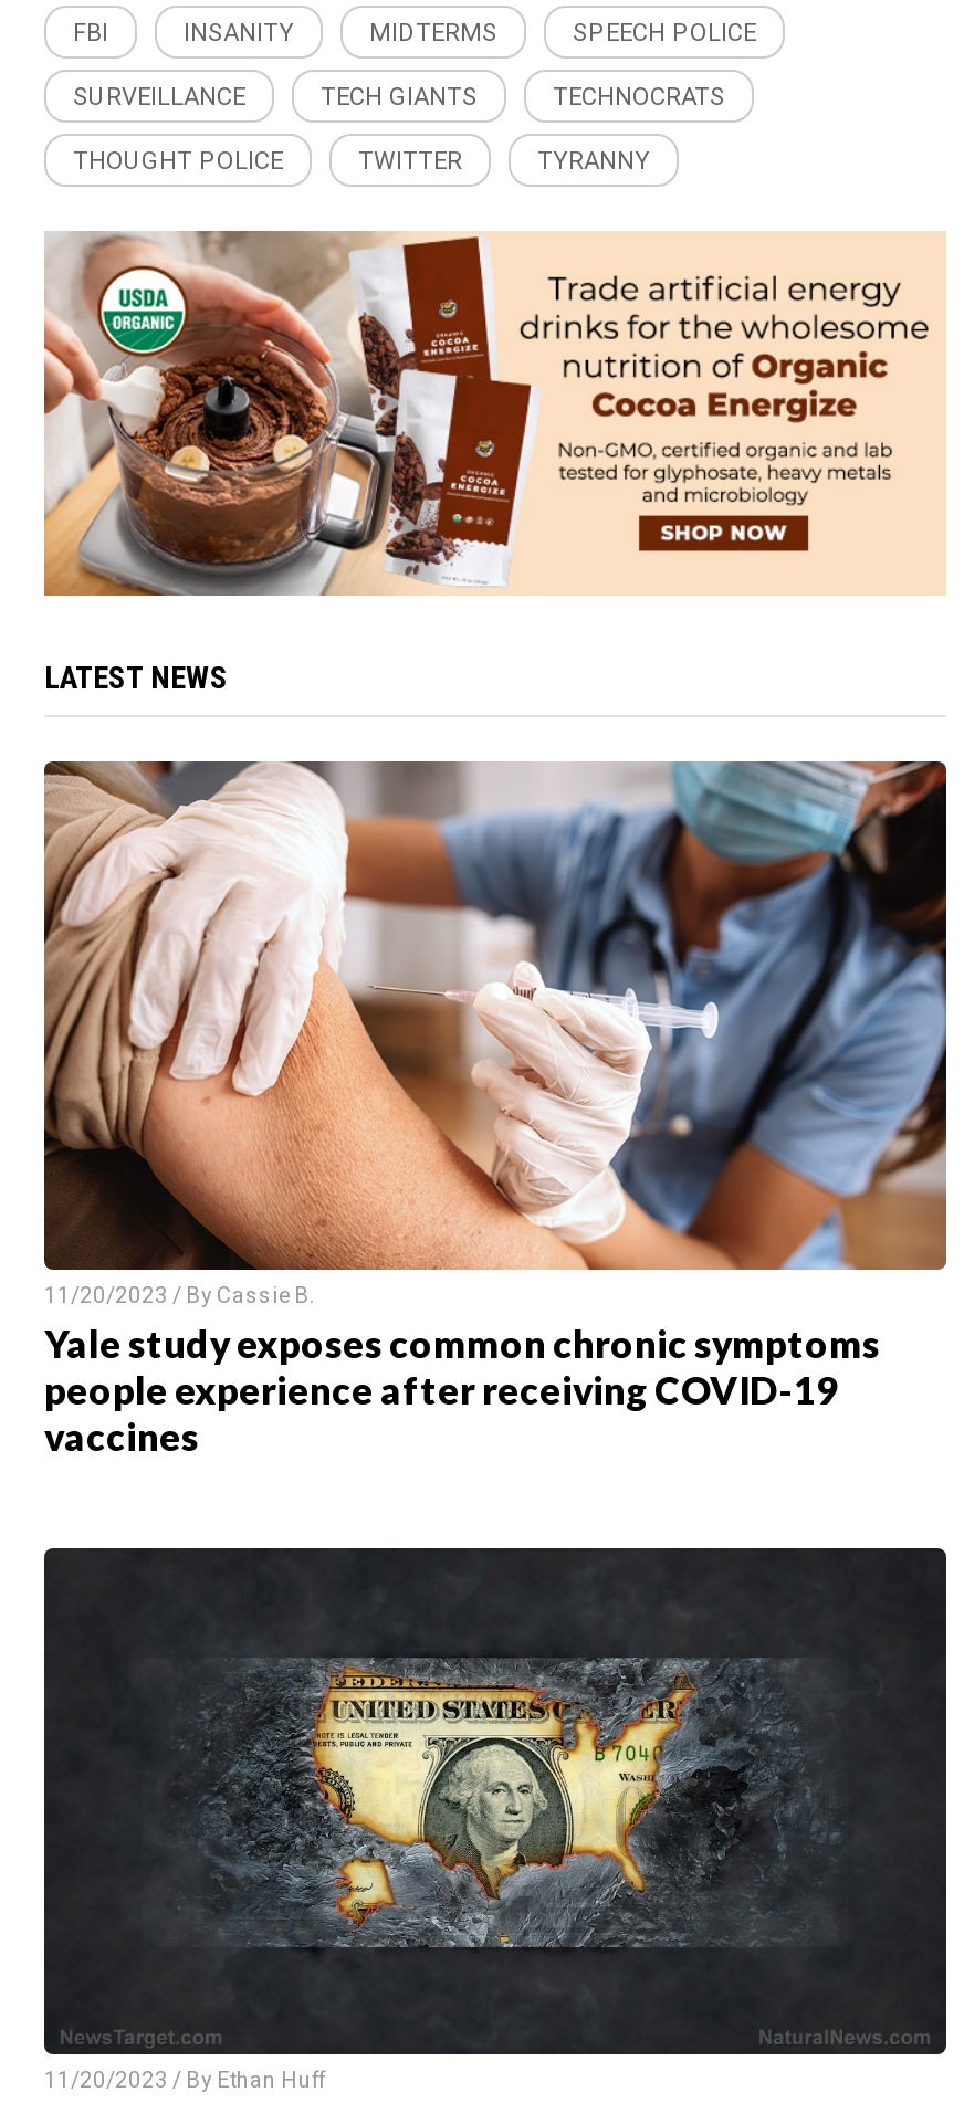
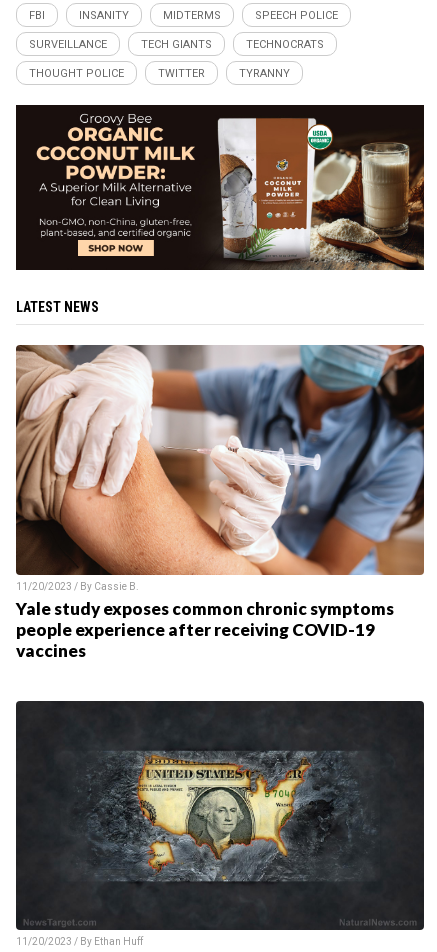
- [image]
+ [image]
